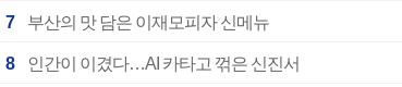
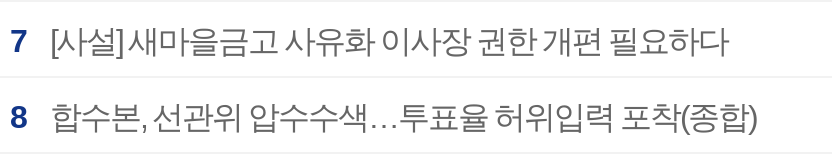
- 부산의 맛 담은 이재모피자 신메뉴
+ [사설] 새마을금고 사유화 이사장 권한 개편 필요하다

- 인간이 이겼다…AI 카타고 꺾은 신진서
+ 합수본, 선관위 압수수색…투표율 허위입력 포착(종합)
